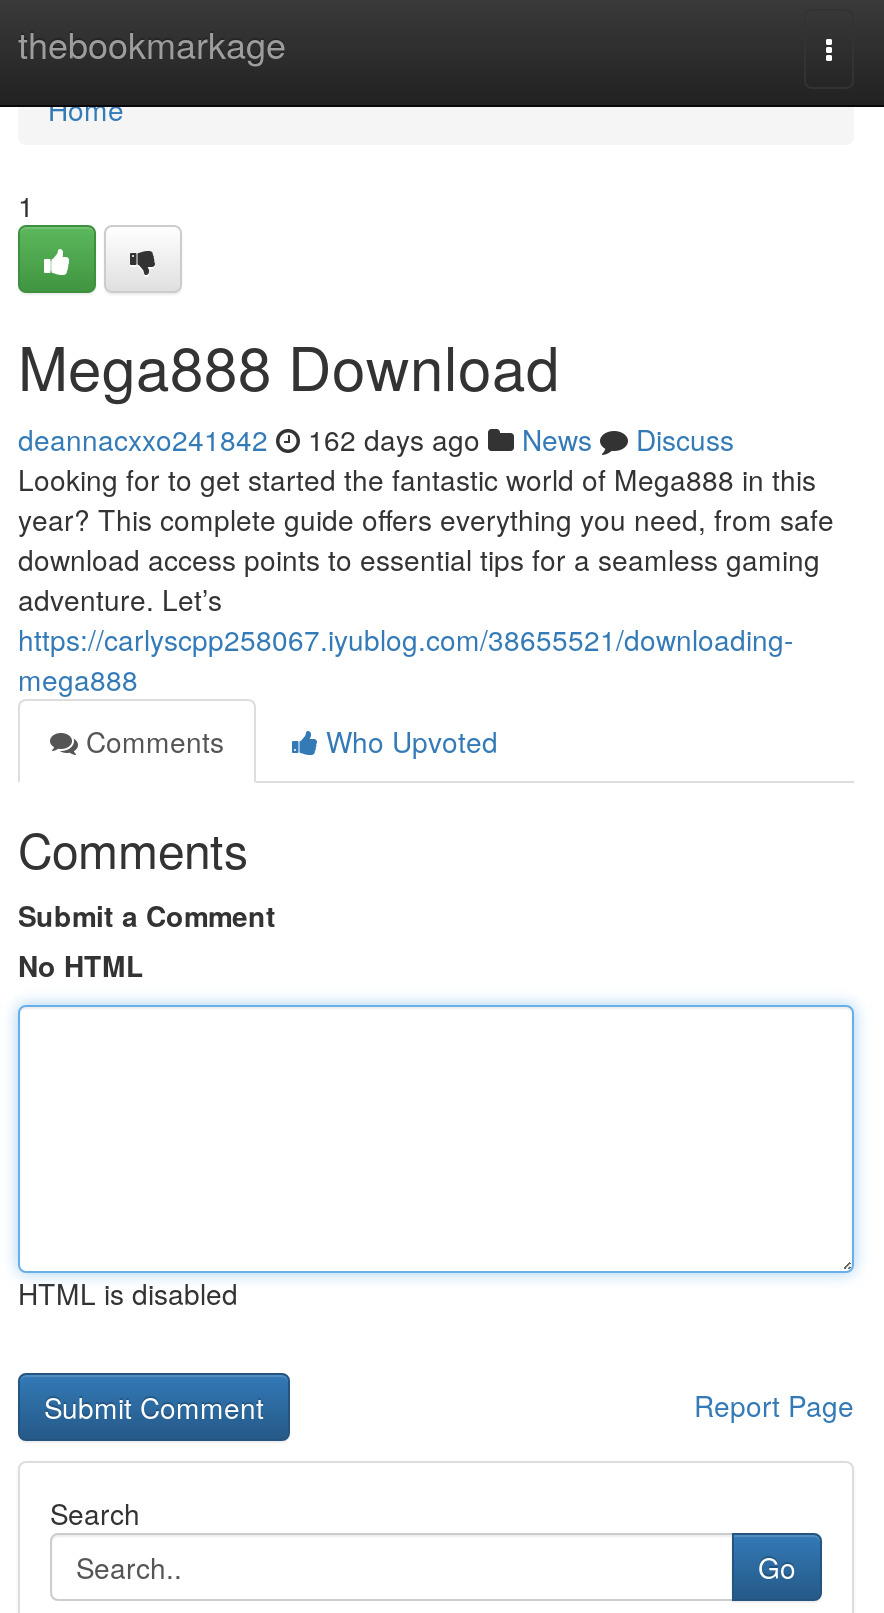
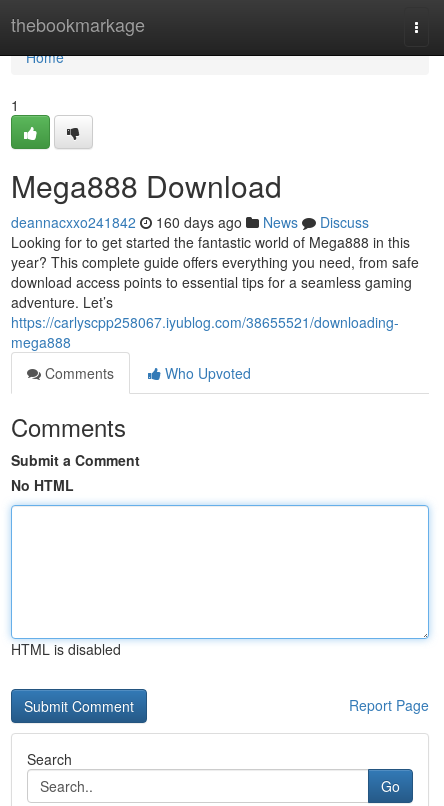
- deannacxxo241842 162 days ago News Discuss
+ deannacxxo241842 160 days ago News Discuss
